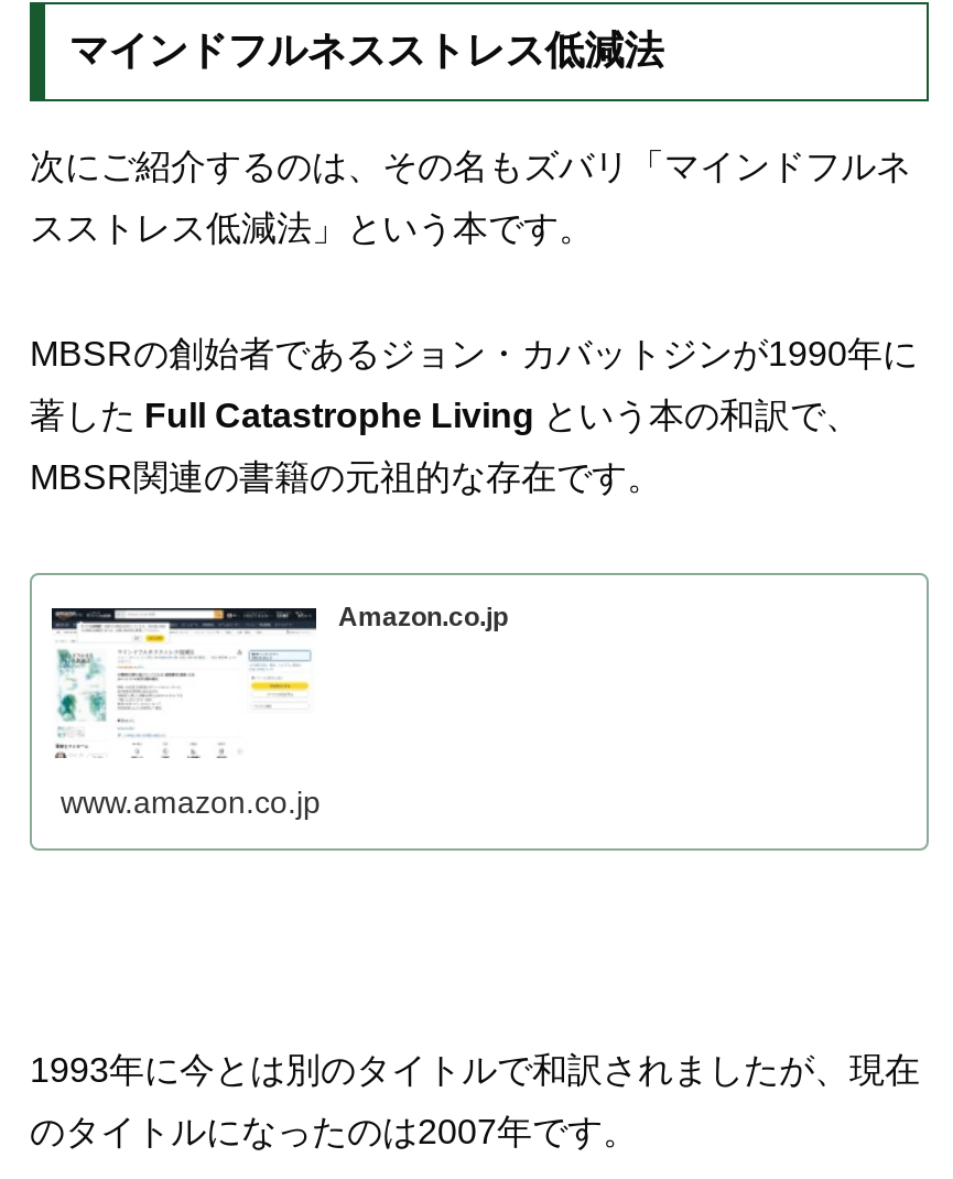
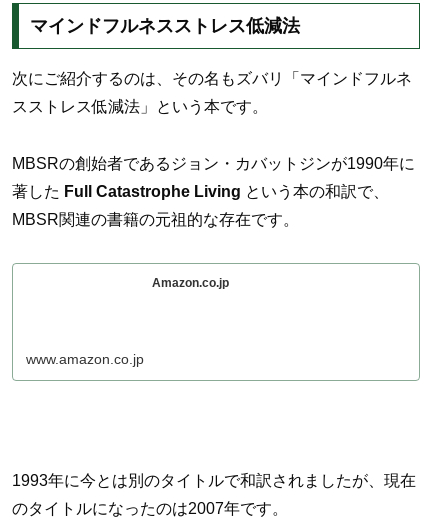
- [image]
